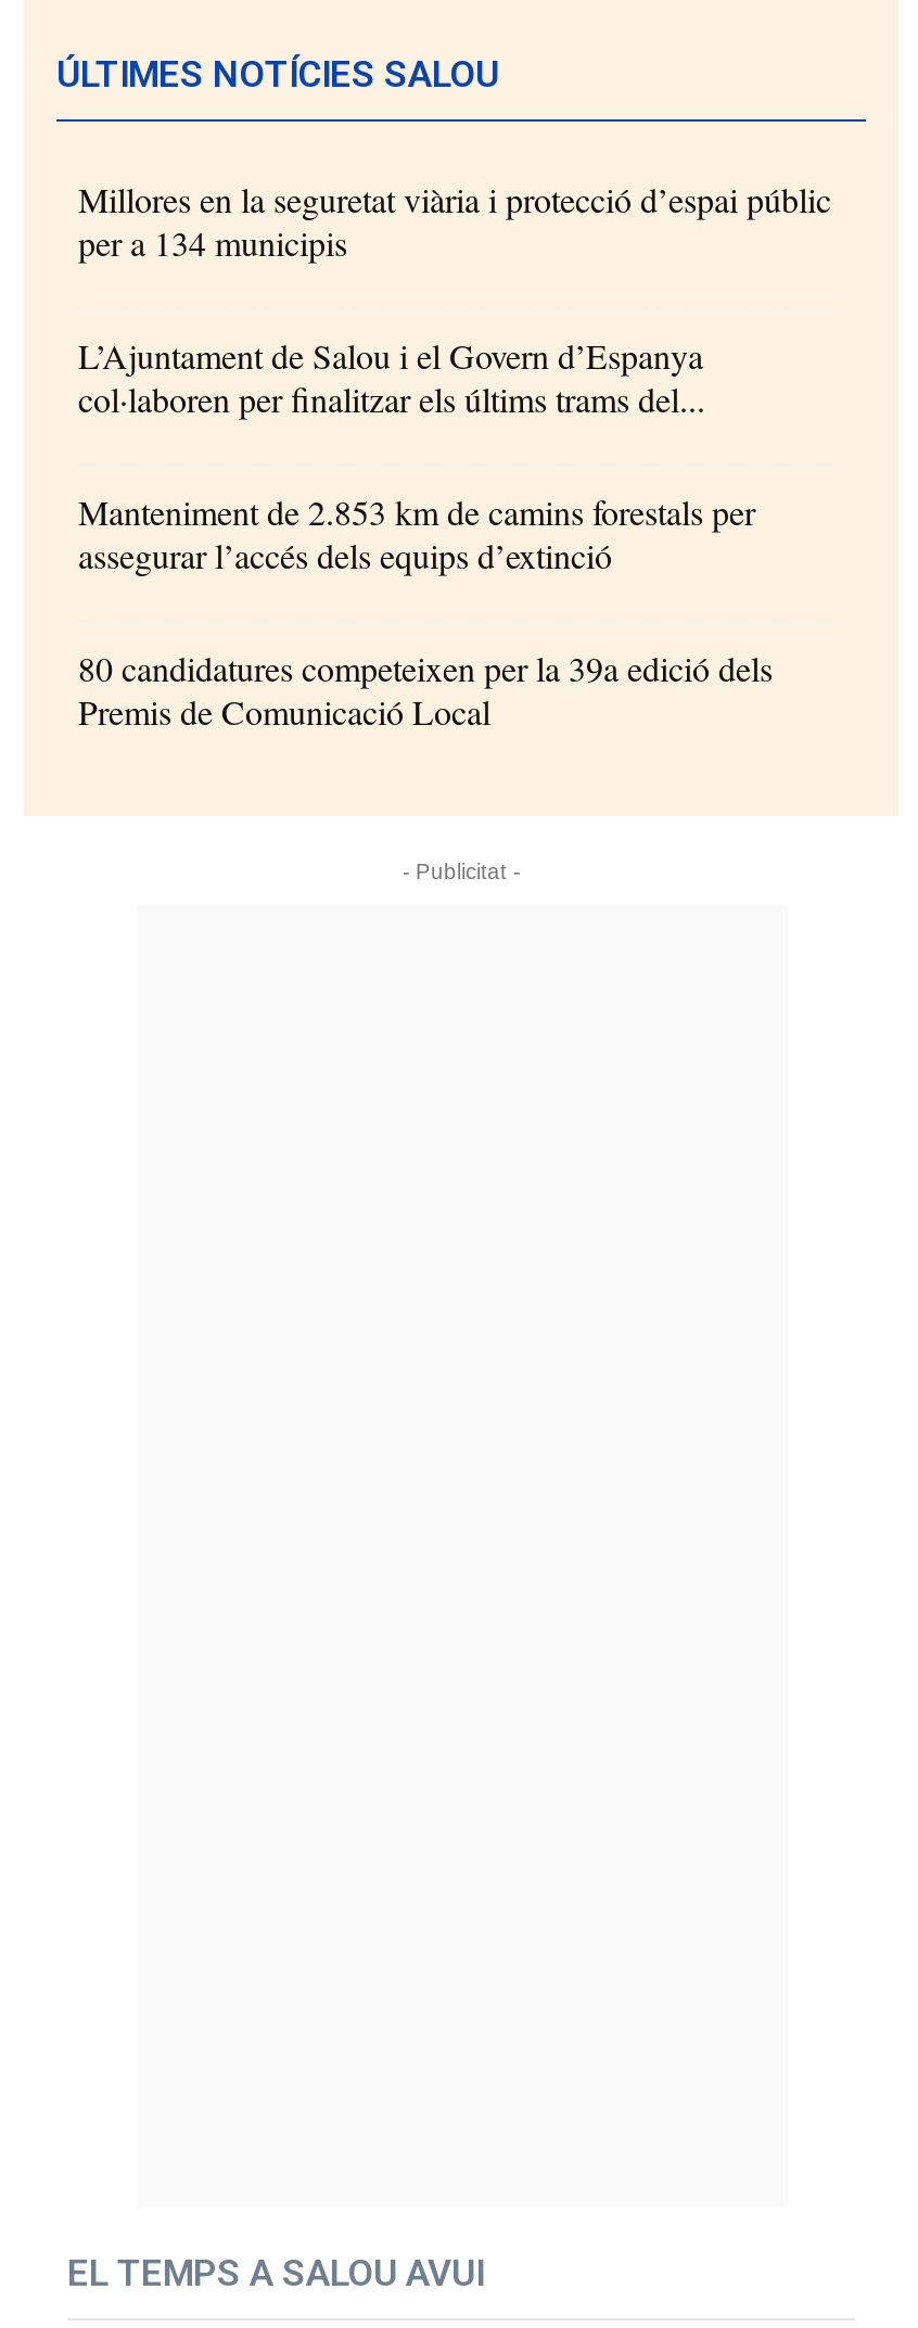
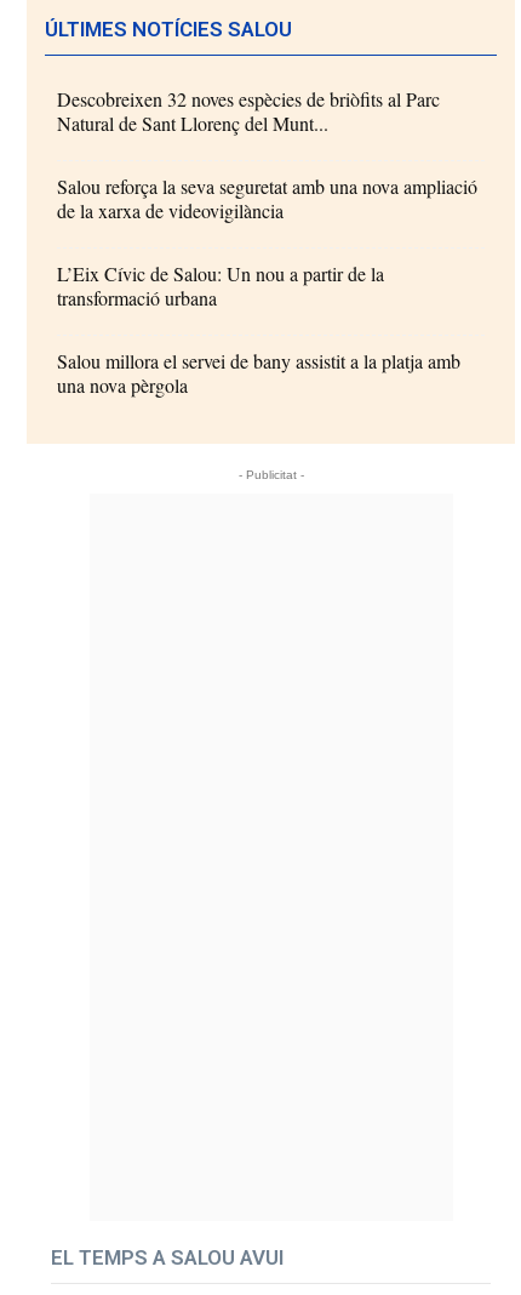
- Millores en la seguretat viària i protecció d’espai públic
- per a 134 municipis
+ Descobreixen 32 noves espècies de briòfits al Parc
+ Natural de Sant Llorenç del Munt...

- L’Ajuntament de Salou i el Govern d’Espanya
- col·laboren per finalitzar els últims trams del...
+ Salou reforça la seva seguretat amb una nova ampliació
+ de la xarxa de videovigilància

- Manteniment de 2.853 km de camins forestals per
- assegurar l’accés dels equips d’extinció
+ L’Eix Cívic de Salou: Un nou a partir de la
+ transformació urbana

- 80 candidatures competeixen per la 39a edició dels
- Premis de Comunicació Local
+ Salou millora el servei de bany assistit a la platja amb
+ una nova pèrgola
